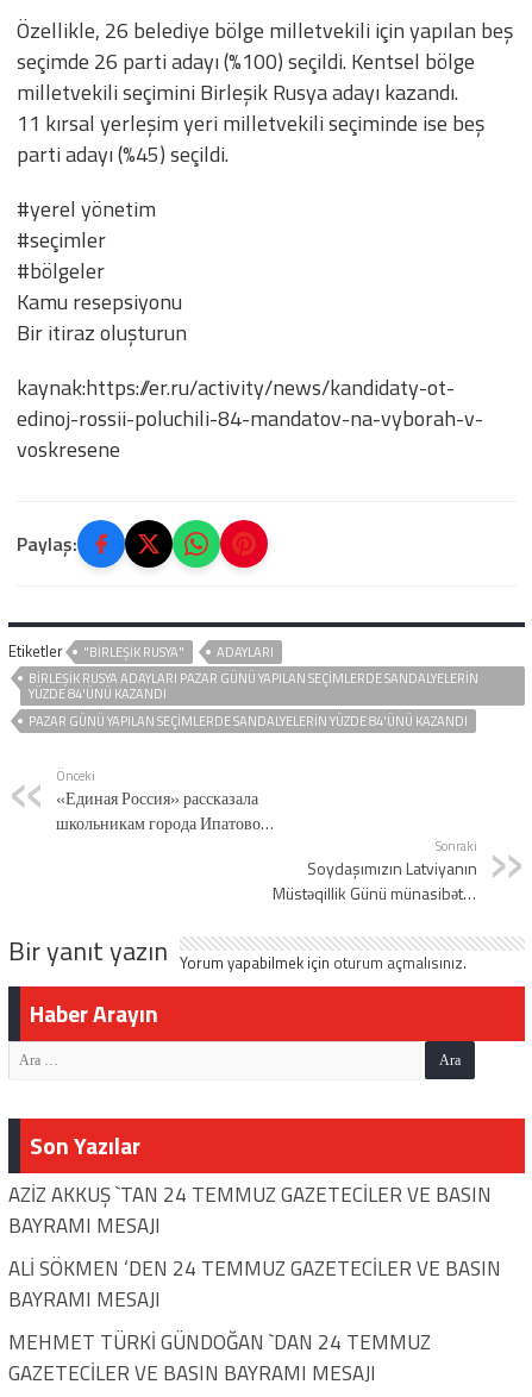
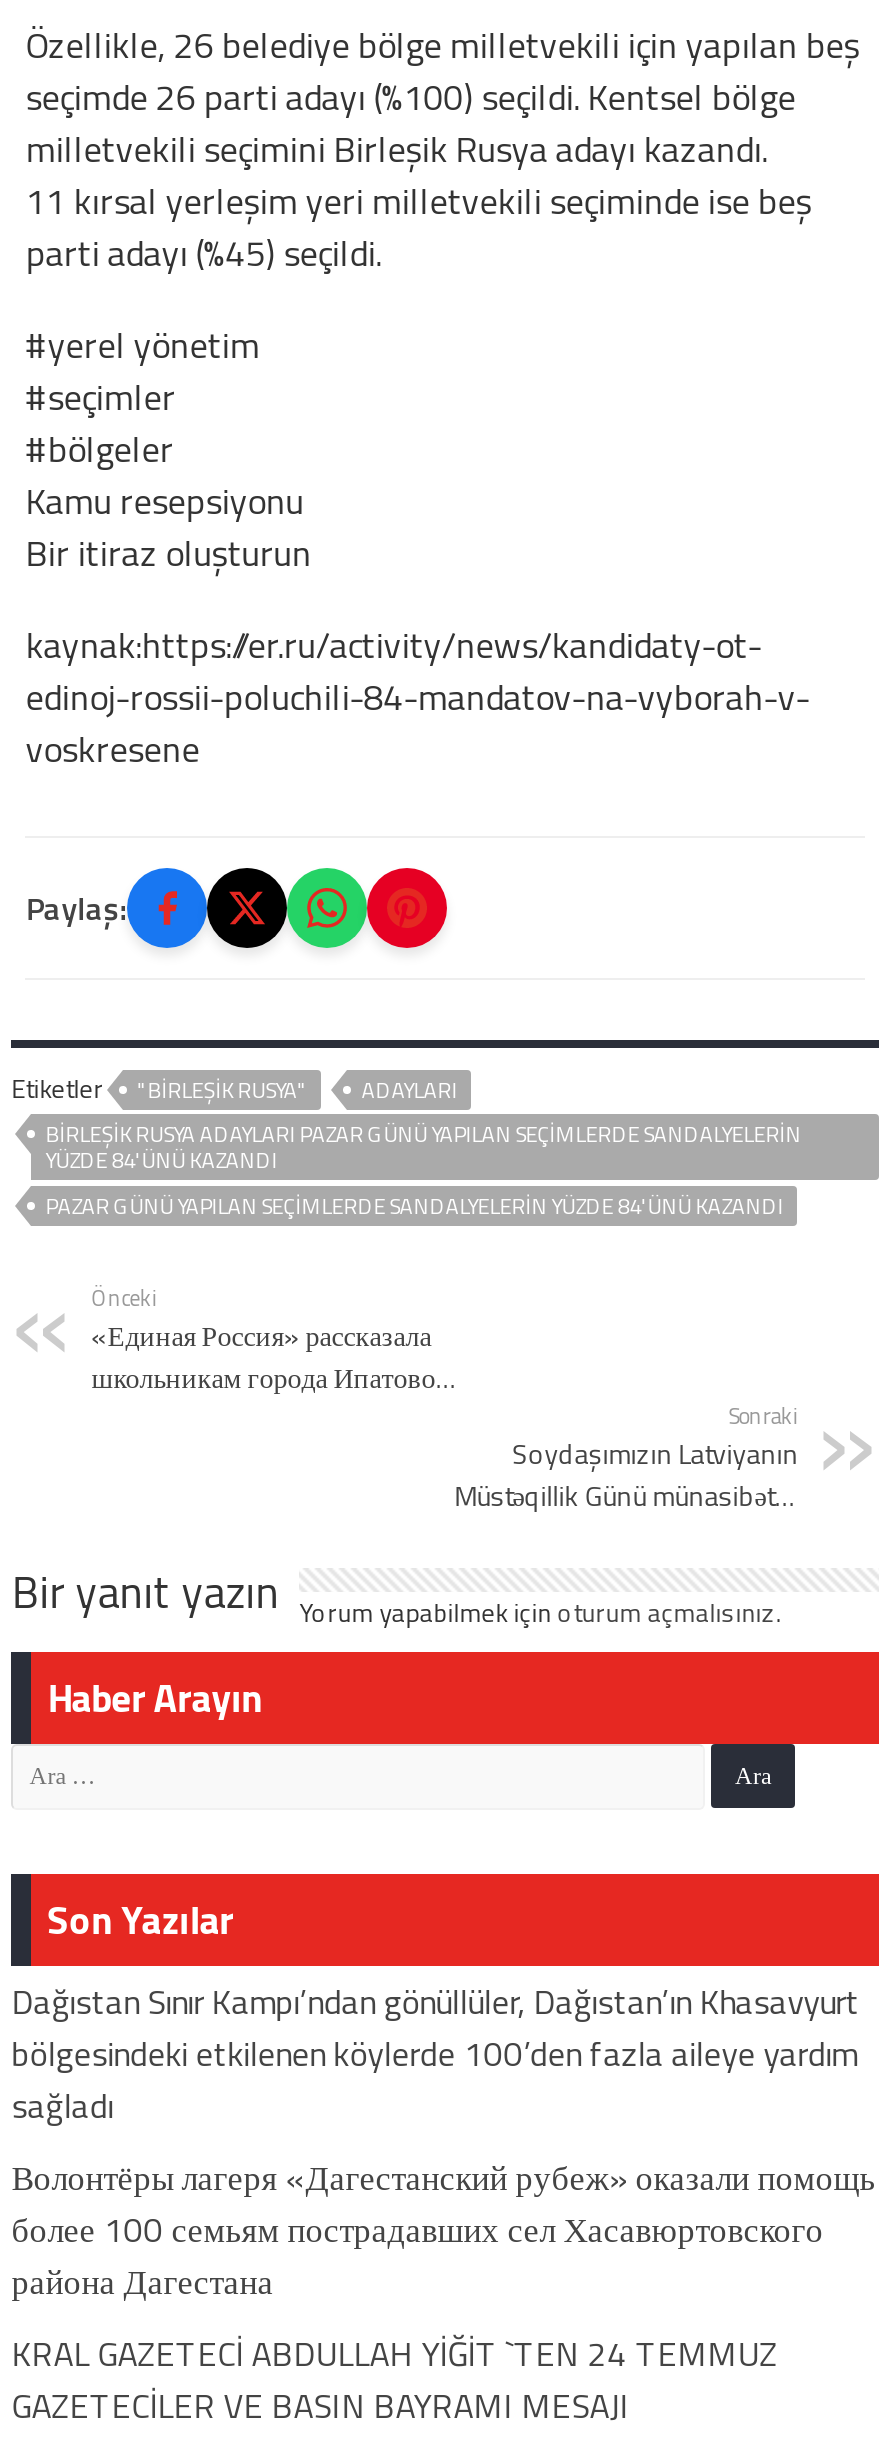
- AZİZ AKKUŞ `TAN 24 TEMMUZ GAZETECİLER VE BASIN
- BAYRAMI MESAJI
- ALİ SÖKMEN ‘DEN 24 TEMMUZ GAZETECİLER VE BASIN
- BAYRAMI MESAJI
- MEHMET TÜRKİ GÜNDOĞAN `DAN 24 TEMMUZ
+ Dağıstan Sınır Kampı’ndan gönüllüler, Dağıstan’ın Khasavyurt
+ bölgesindeki etkilenen köylerde 100’den fazla aileye yardım
+ sağladı
+ Волонтёры лагеря «Дагестанский рубеж» оказали помощь
+ более 100 семьям пострадавших сел Хасавюртовского
+ района Дагестана
+ KRAL GAZETECİ ABDULLAH YİĞİT `TEN 24 TEMMUZ
